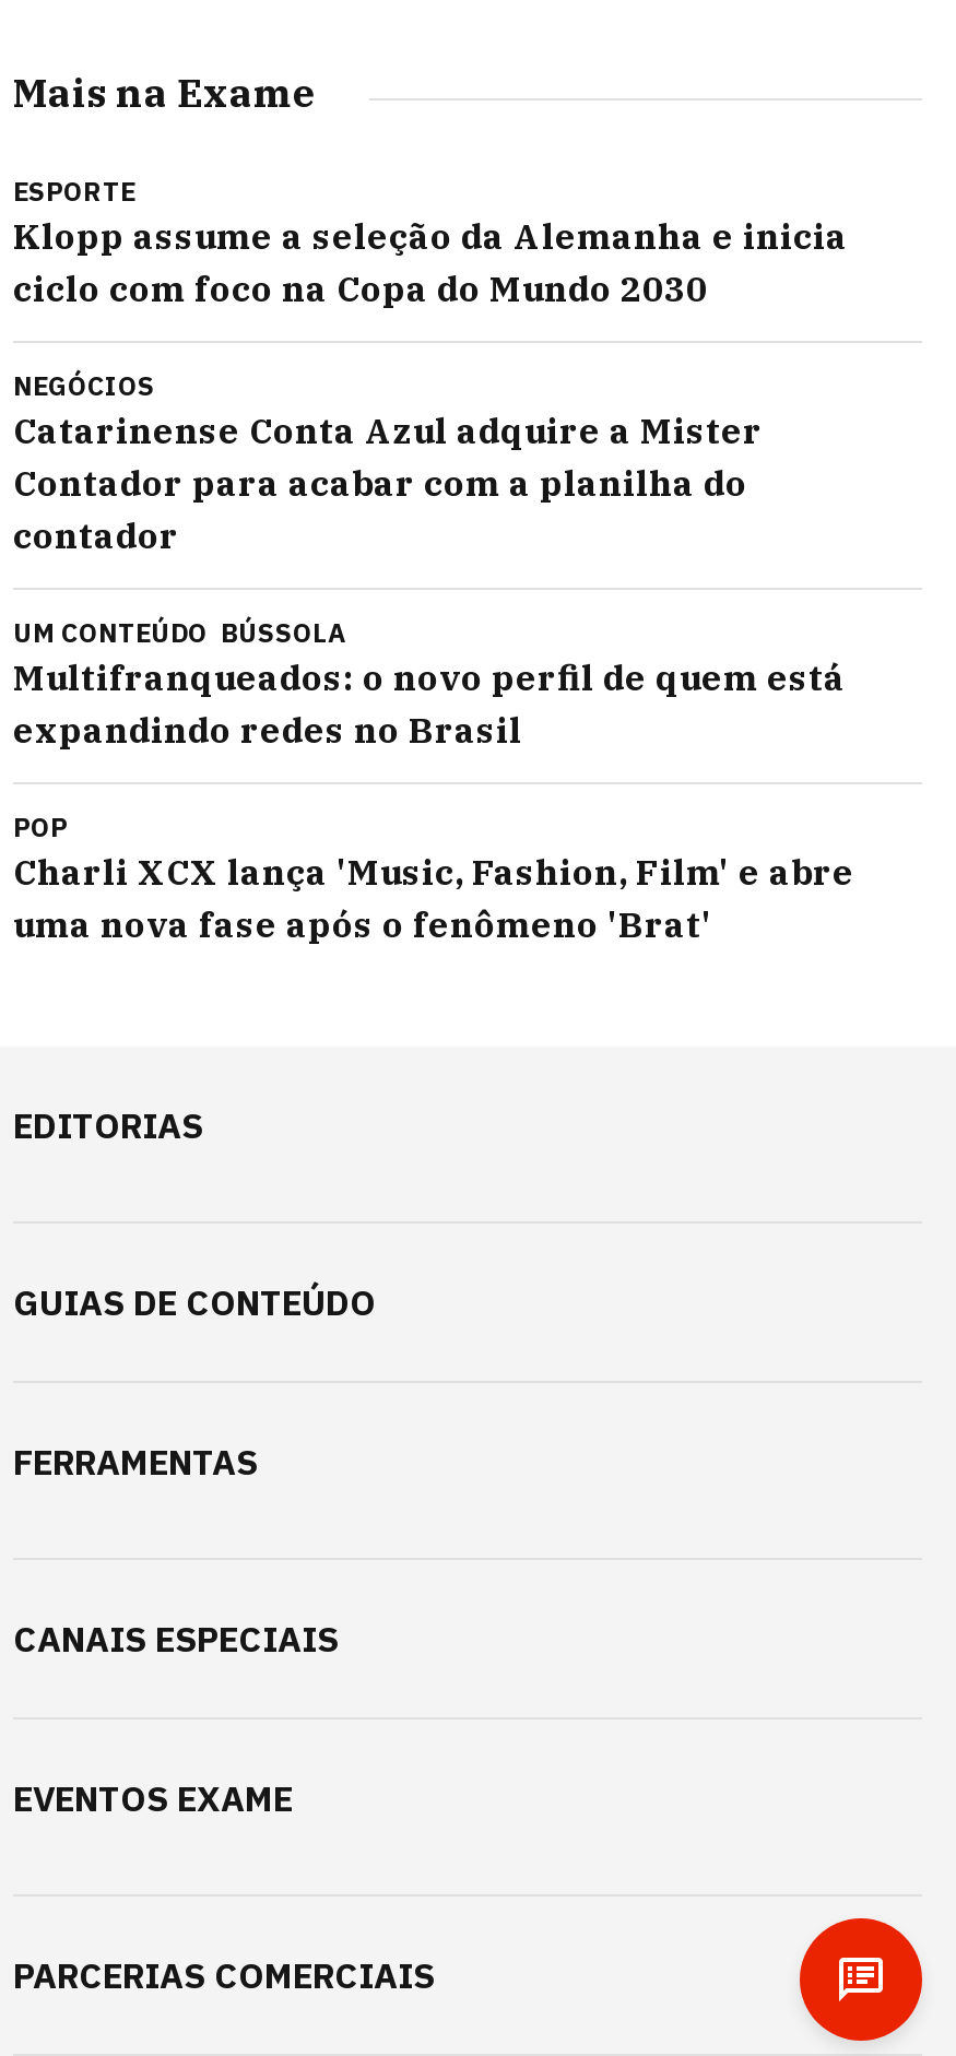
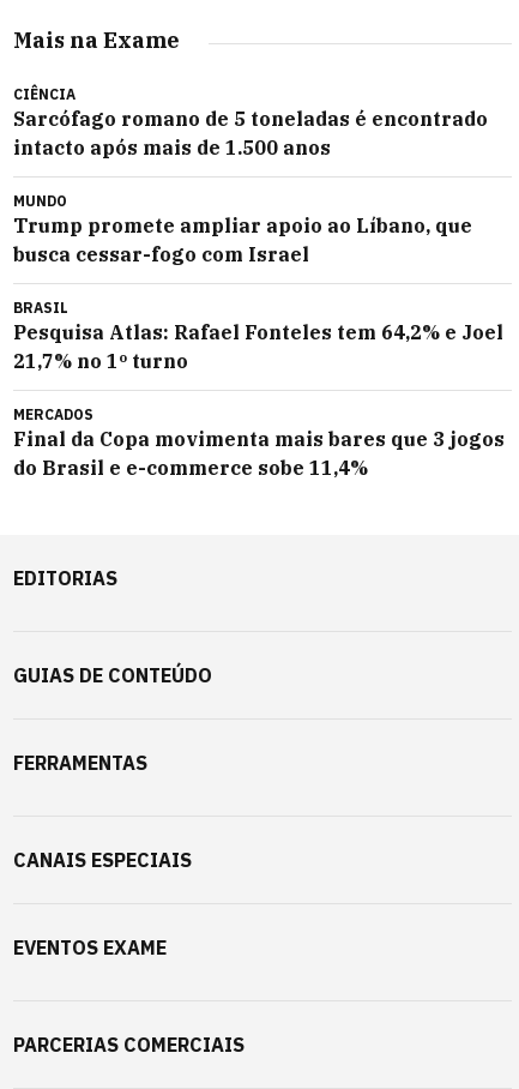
- ESPORTE
- Klopp assume a seleção da Alemanha e inicia
- ciclo com foco na Copa do Mundo 2030
+ CIÊNCIA
+ Sarcófago romano de 5 toneladas é encontrado
+ intacto após mais de 1.500 anos

- NEGÓCIOS
- Catarinense Conta Azul adquire a Mister
- Contador para acabar com a planilha do
- contador
+ MUNDO
+ Trump promete ampliar apoio ao Líbano, que
+ busca cessar-fogo com Israel

- UM CONTEÚDO BÚSSOLA
- Multifranqueados: o novo perfil de quem está
- expandindo redes no Brasil
+ BRASIL
+ Pesquisa Atlas: Rafael Fonteles tem 64,2% e Joel
+ 21,7% no 1º turno

- POP
- Charli XCX lança 'Music, Fashion, Film' e abre
- uma nova fase após o fenômeno 'Brat'
+ MERCADOS
+ Final da Copa movimenta mais bares que 3 jogos
+ do Brasil e e-commerce sobe 11,4%

- [image]
